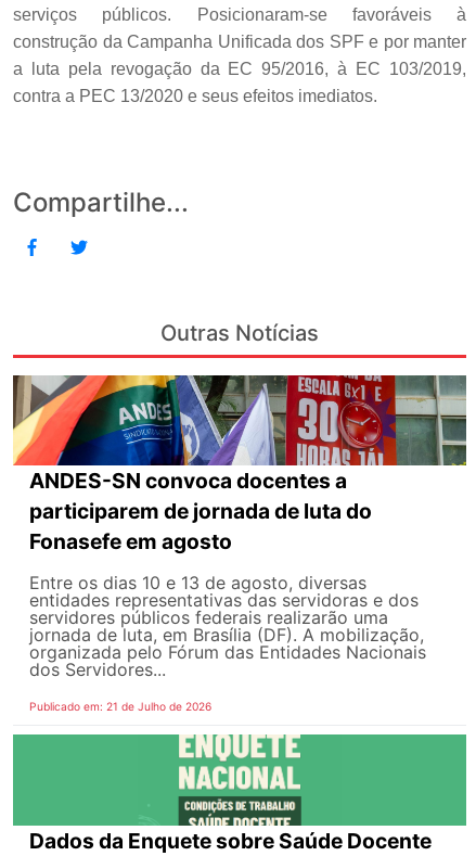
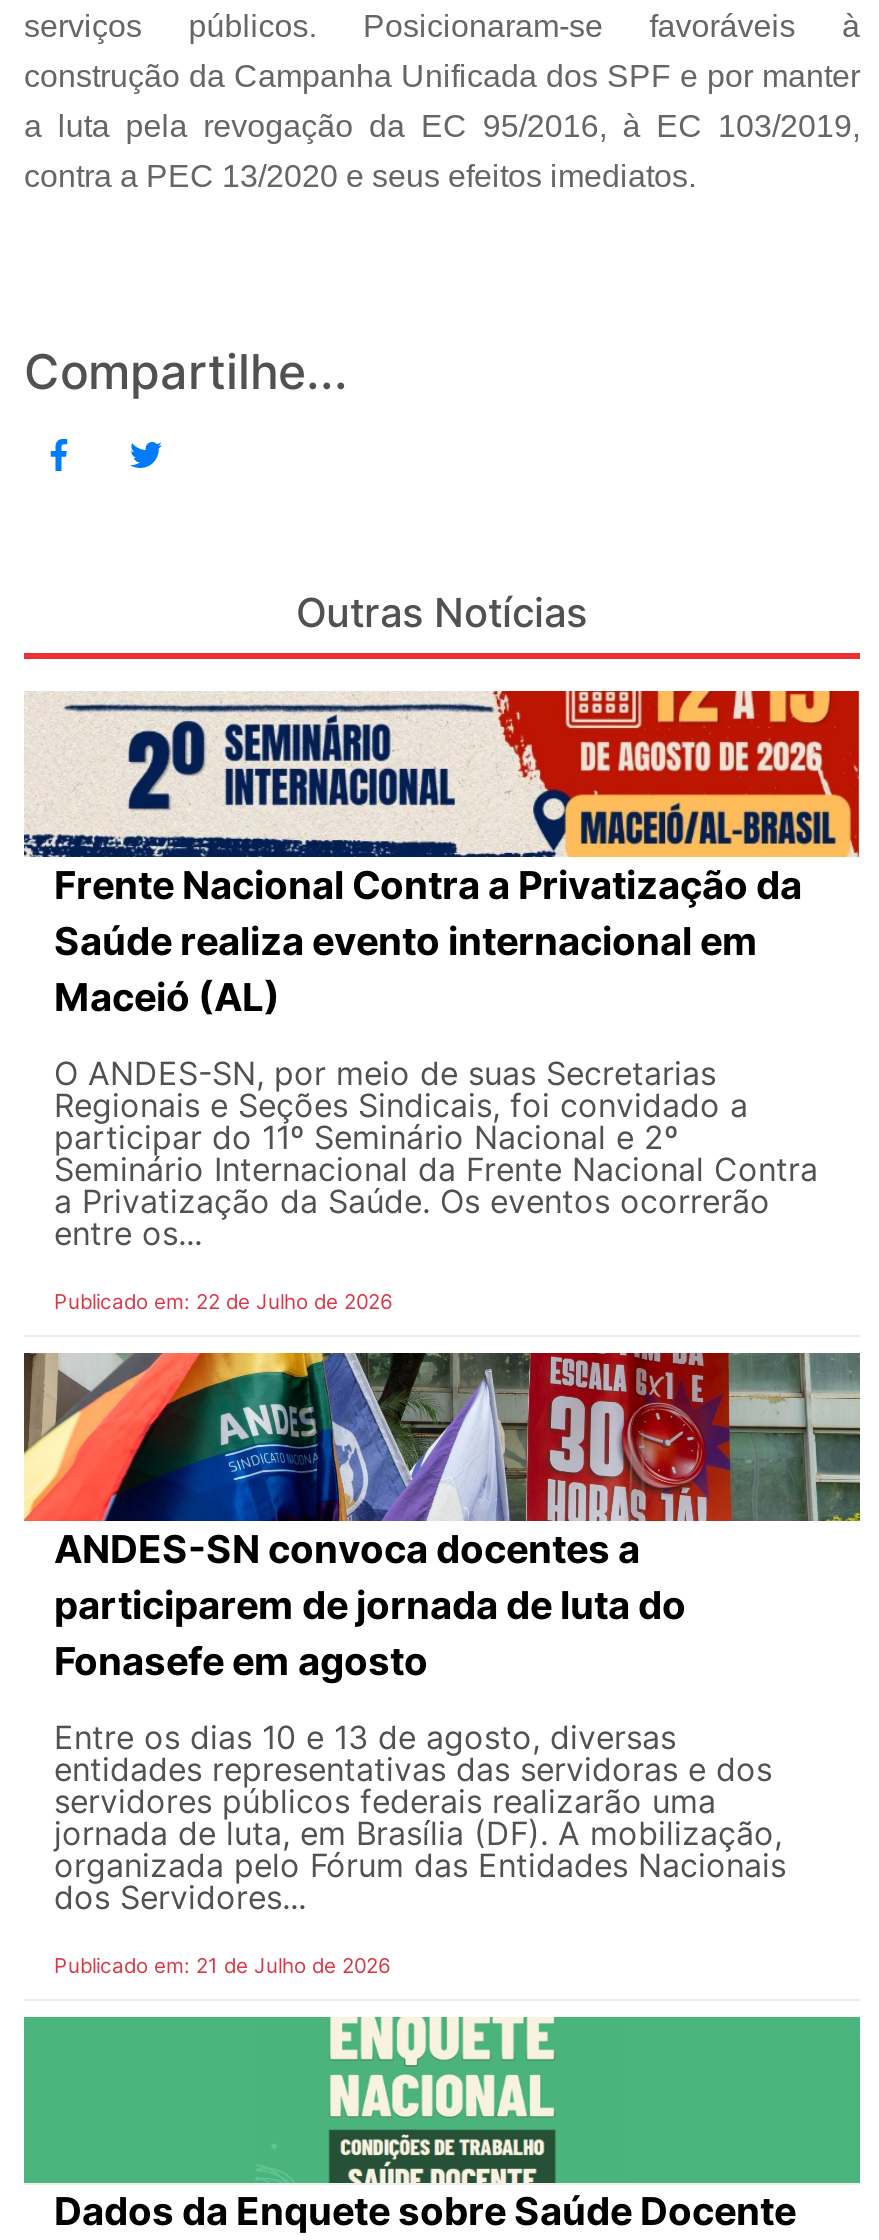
+ [image]
+ Frente Nacional Contra a Privatização da
+ Saúde realiza evento internacional em
+ Maceió (AL)
+ O ANDES-SN, por meio de suas Secretarias
+ Regionais e Seções Sindicais, foi convidado a
+ participar do 11º Seminário Nacional e 2º
+ Seminário Internacional da Frente Nacional Contra
+ a Privatização da Saúde. Os eventos ocorrerão
+ entre os...
+ Publicado em: 22 de Julho de 2026
